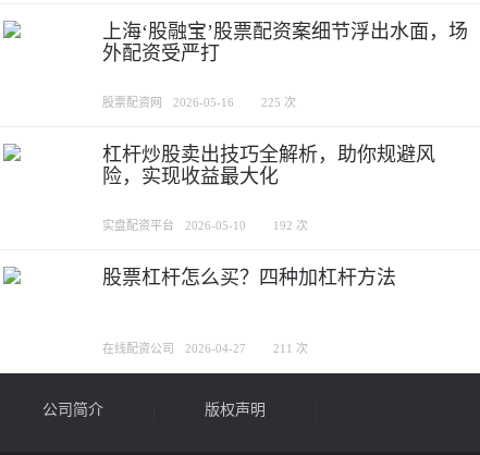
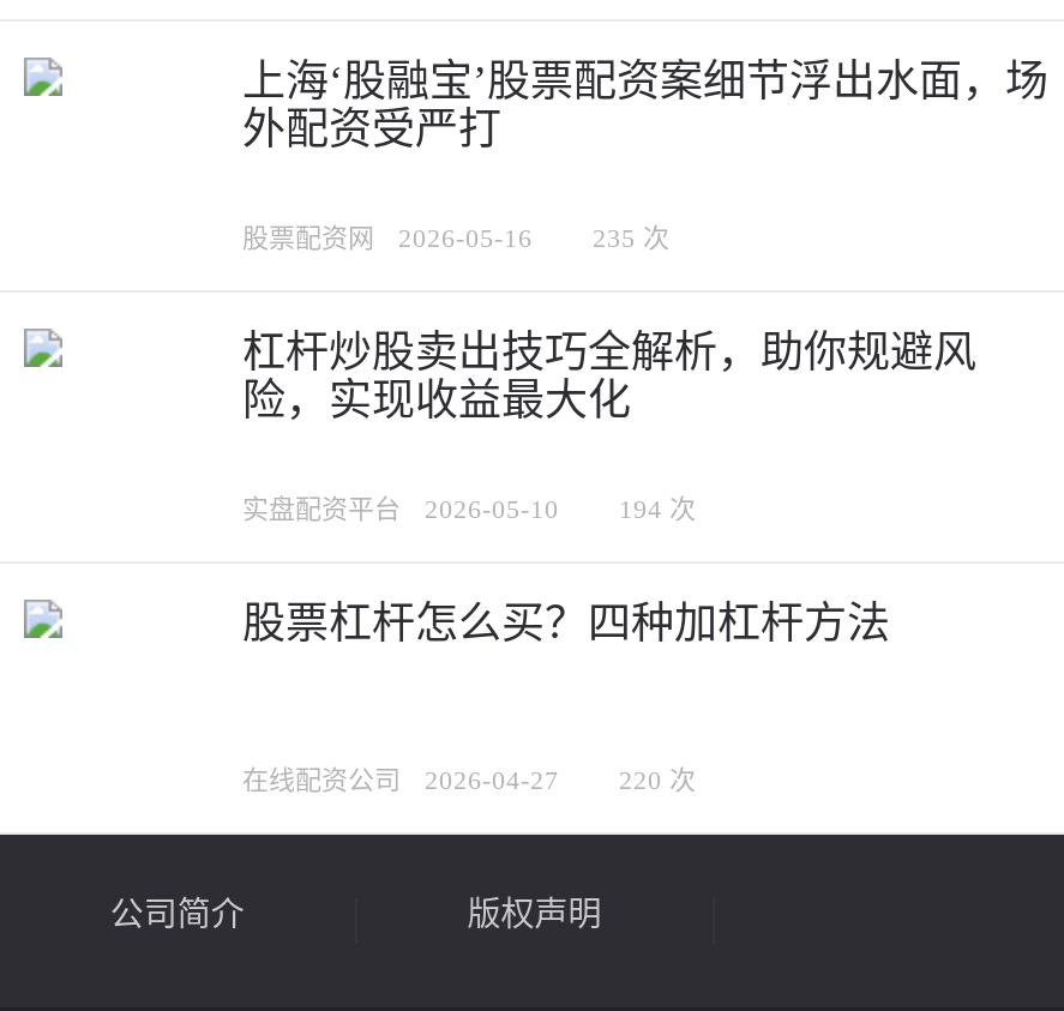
- 225 次
+ 235 次

- 192 次
+ 194 次

- 211 次
+ 220 次
